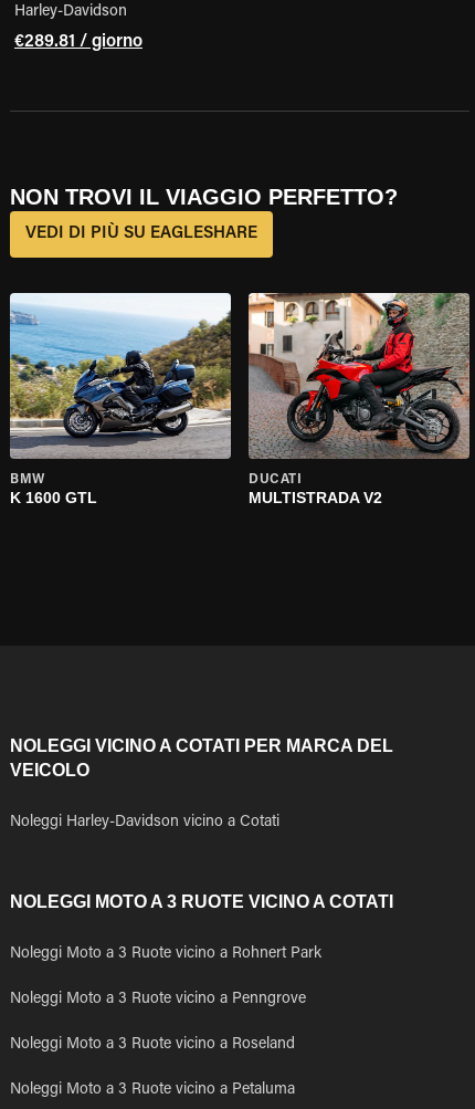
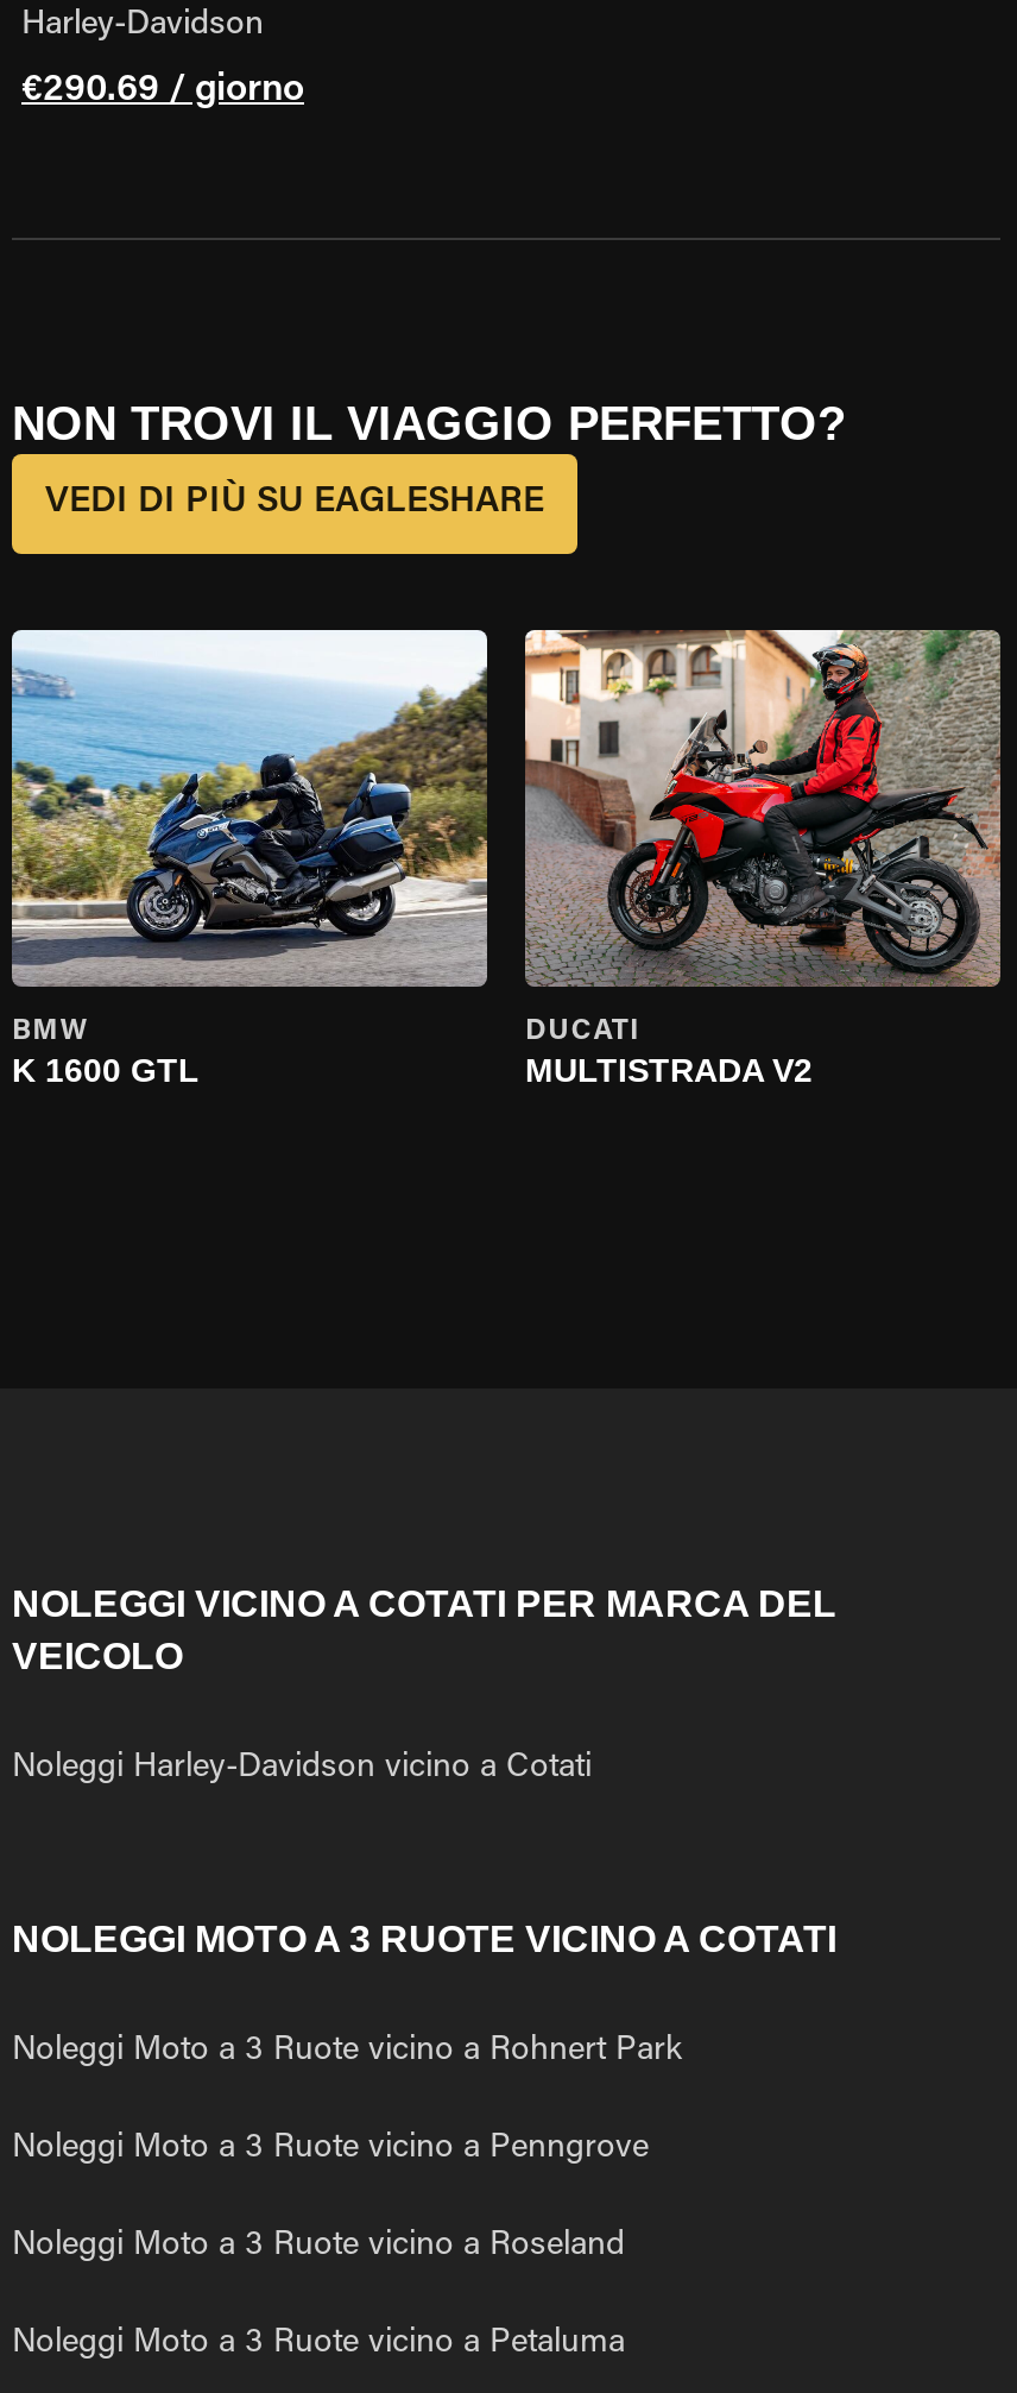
- €289.81 / giorno
+ €290.69 / giorno
